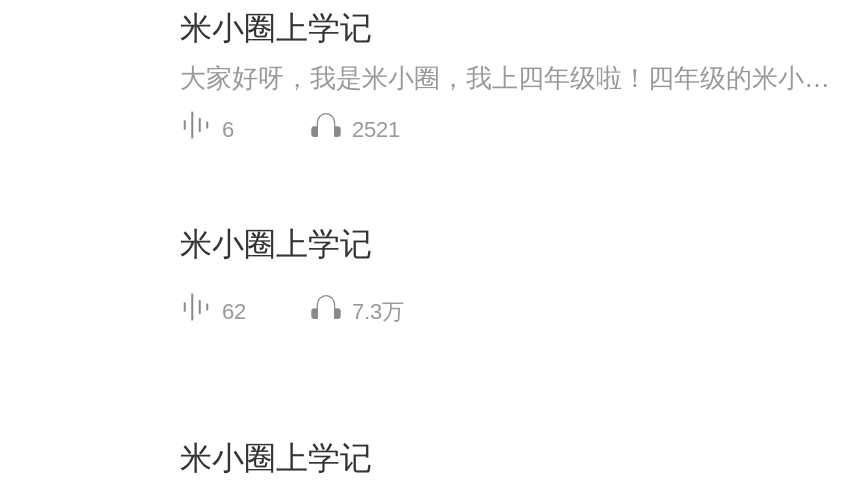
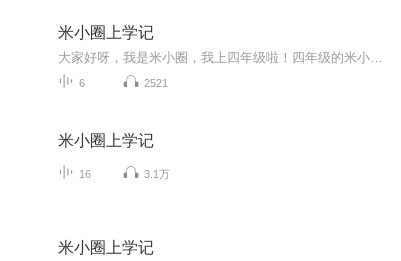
- 62
+ 16

- 7.3万
+ 3.1万
